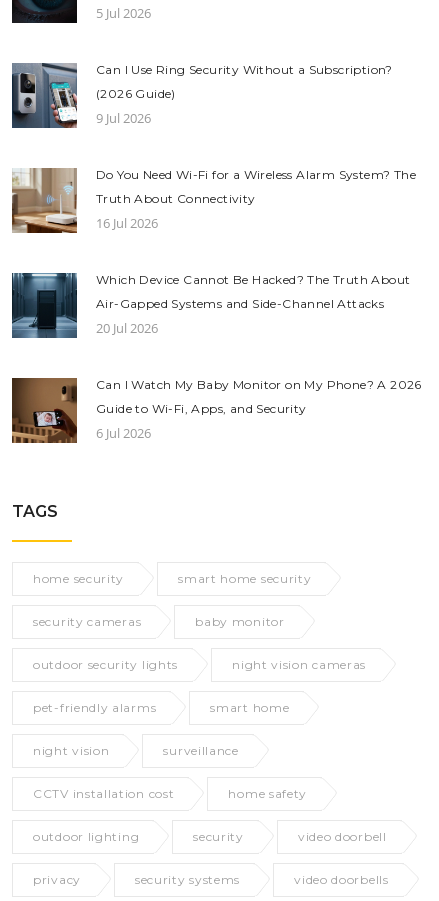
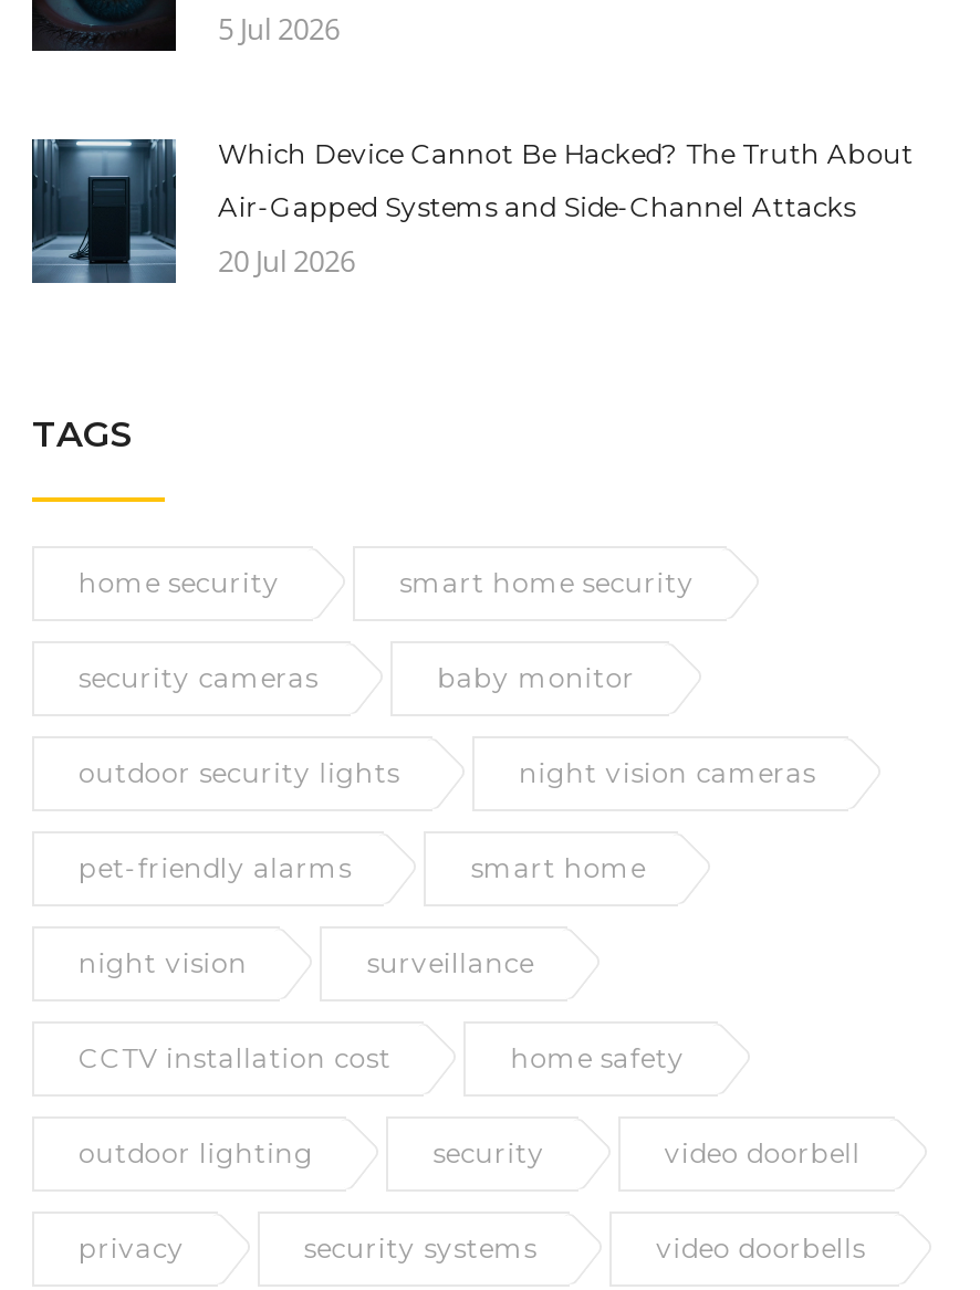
- [image]
- Can I Use Ring Security Without a Subscription?
- (2026 Guide)
- 9 Jul 2026
- Do You Need Wi-Fi for a Wireless Alarm System? The
- Truth About Connectivity
- 16 Jul 2026

- [image]

- [image]
- Can I Watch My Baby Monitor on My Phone? A 2026
- Guide to Wi-Fi, Apps, and Security
- 6 Jul 2026
